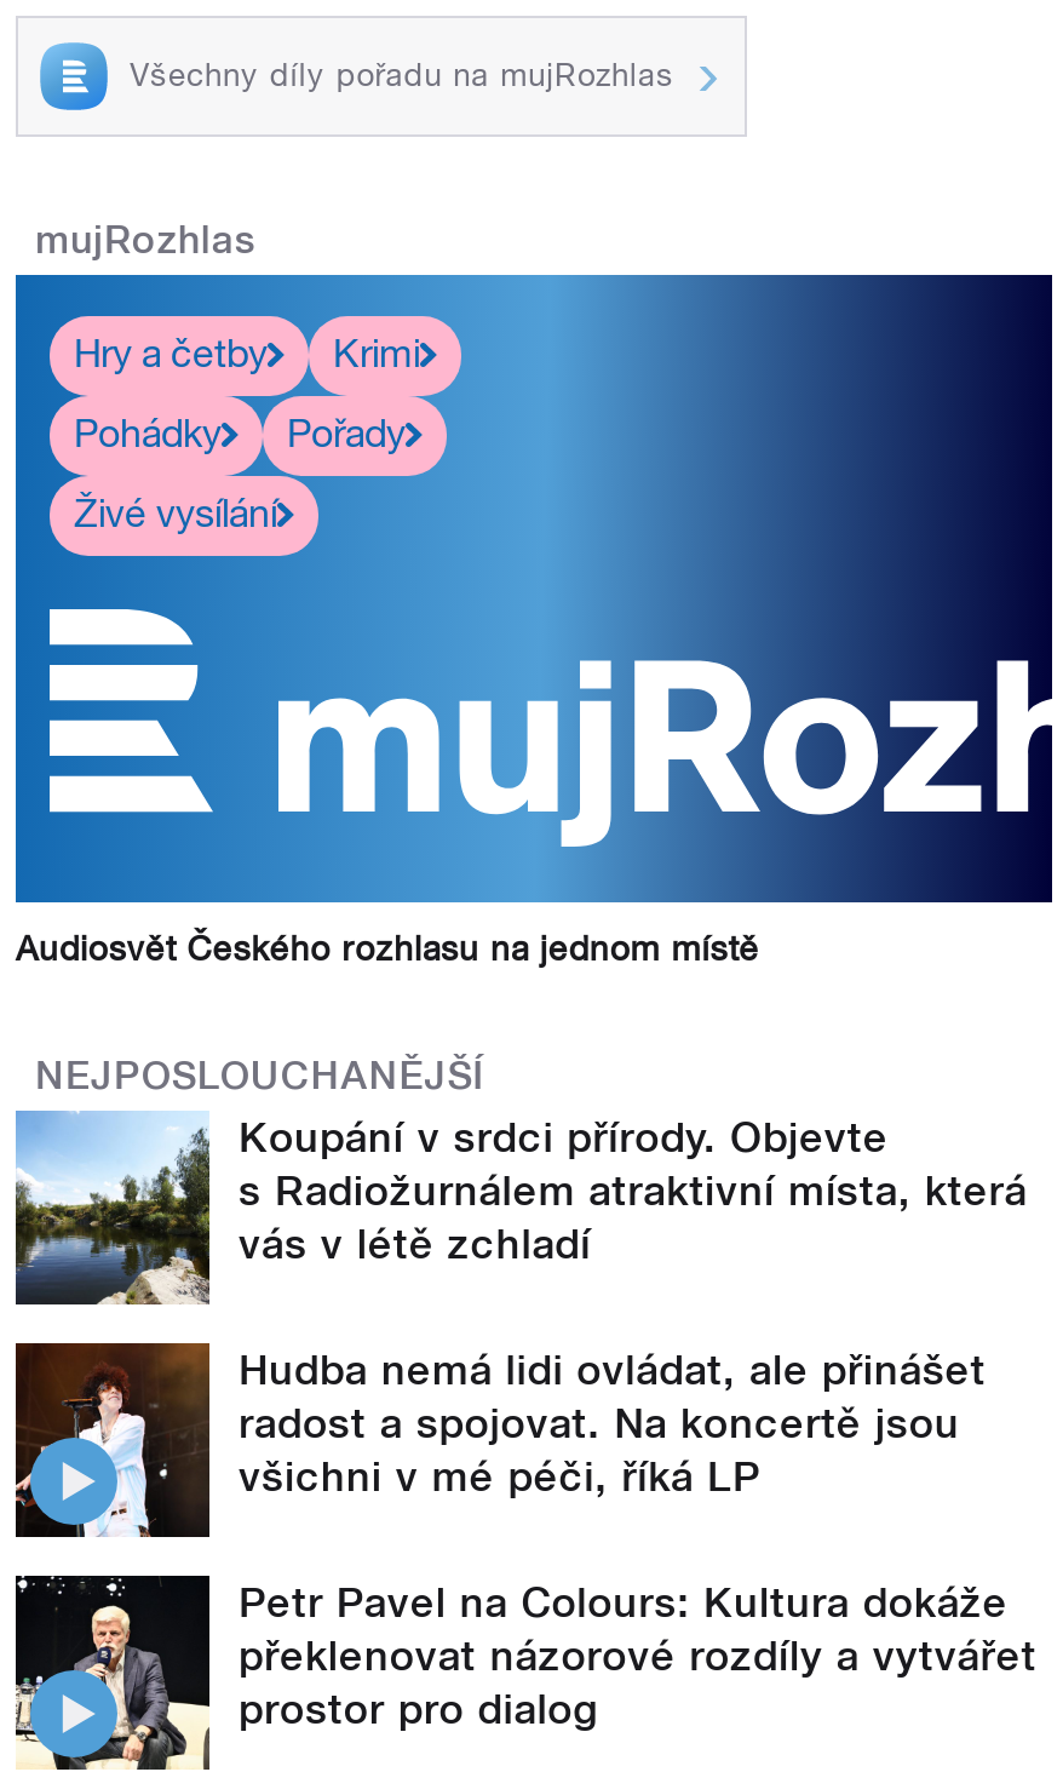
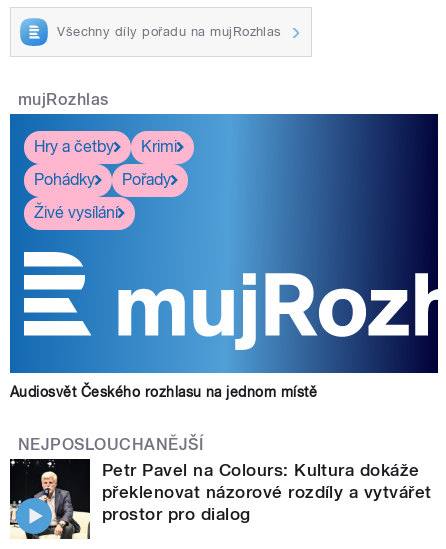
- [image]
- Koupání v srdci přírody. Objevte
- s Radiožurnálem atraktivní místa, která
- vás v létě zchladí
- Hudba nemá lidi ovládat, ale přinášet
- radost a spojovat. Na koncertě jsou
- všichni v mé péči, říká LP

- [image]
